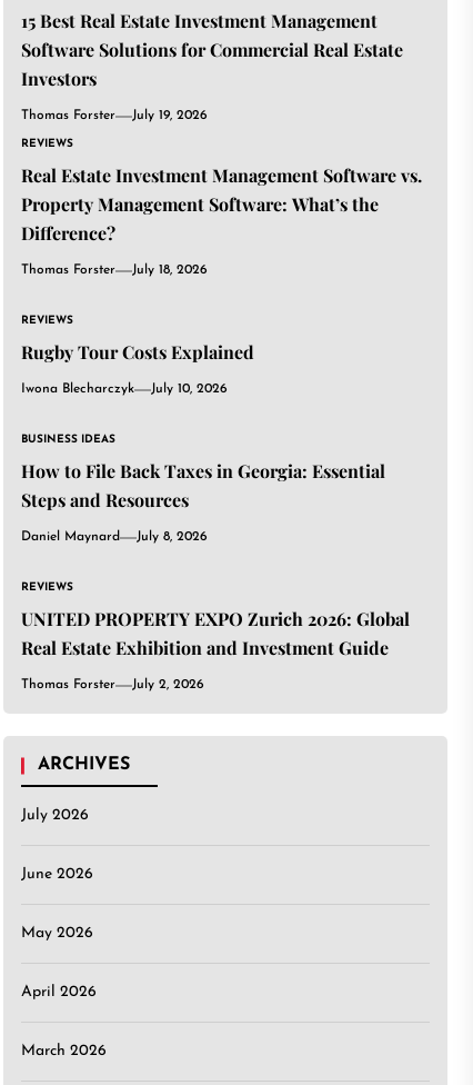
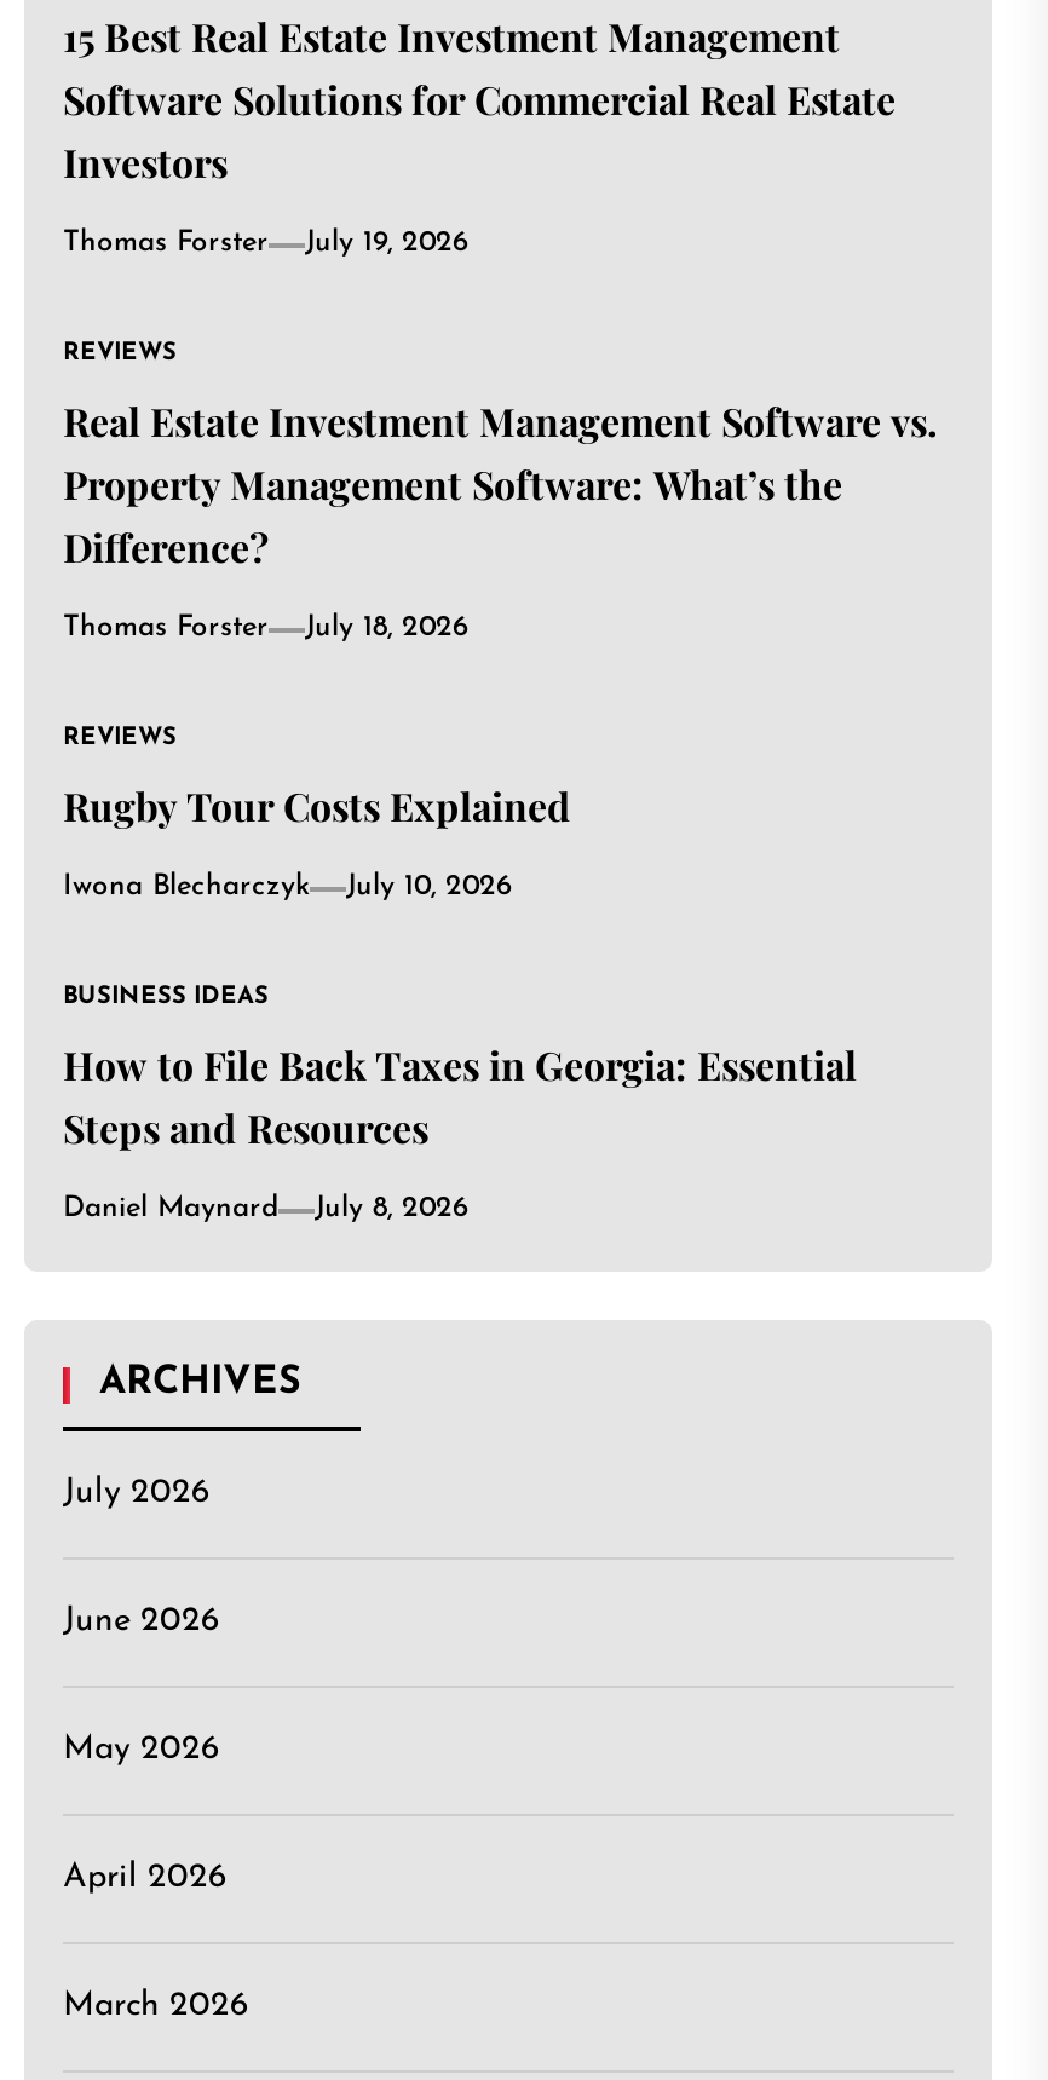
moved down: REVIEWS | Real Estate Investment Management Software vs. | Property Management Software: What’s the | ... | Daniel Maynard | July 8, 2026

- REVIEWS
- UNITED PROPERTY EXPO Zurich 2026: Global
- Real Estate Exhibition and Investment Guide
- Thomas Forster
- July 2, 2026
